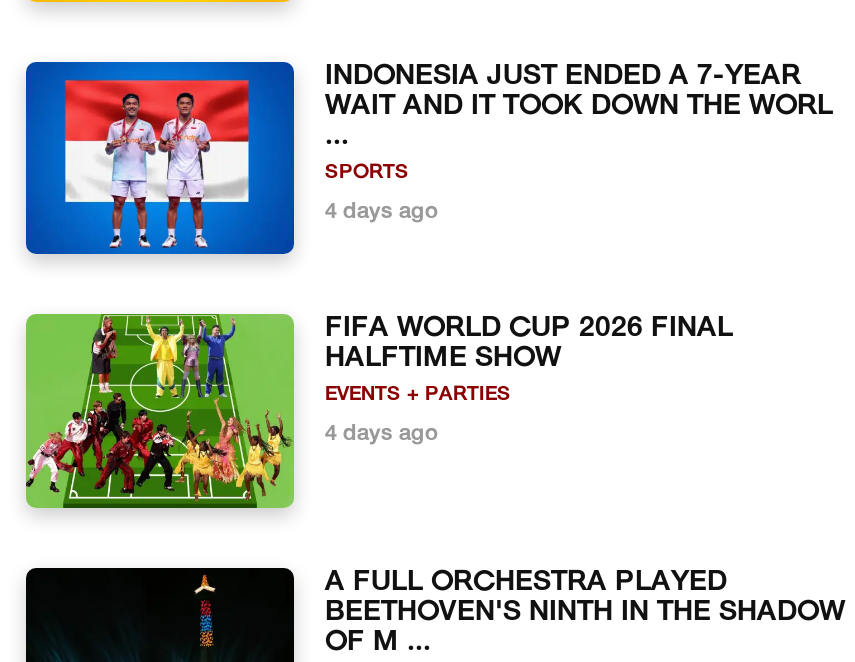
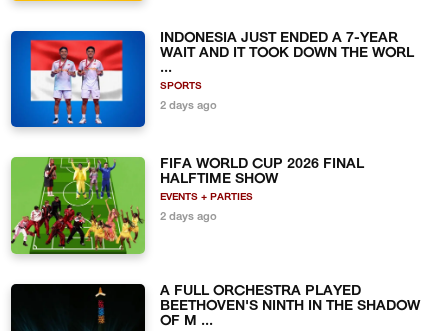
- 4 days ago
+ 2 days ago

- 4 days ago
+ 2 days ago
